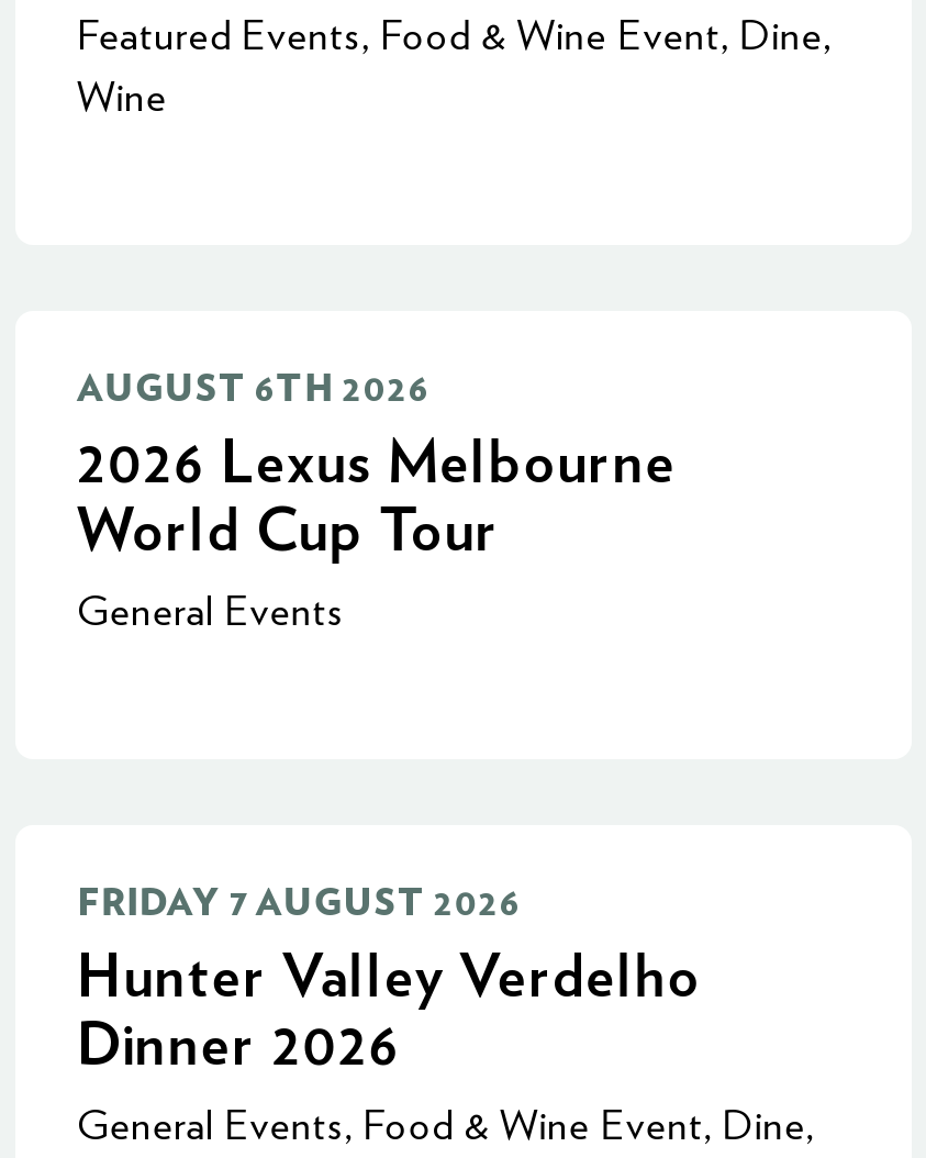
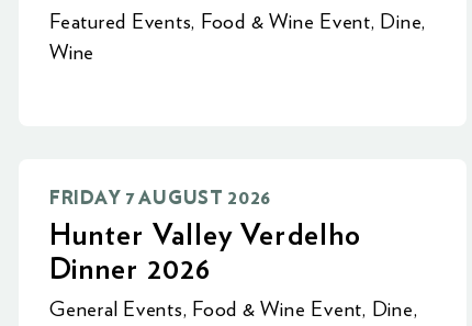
- AUGUST 6TH 2026
- 2026 Lexus Melbourne
- World Cup Tour
- General Events
